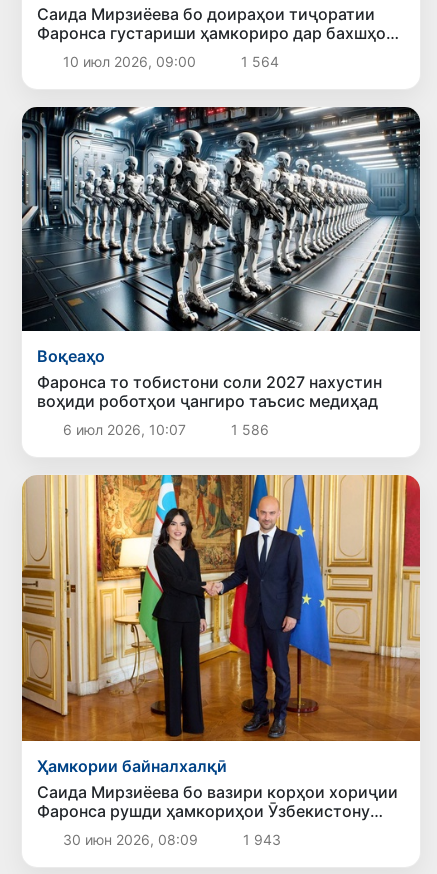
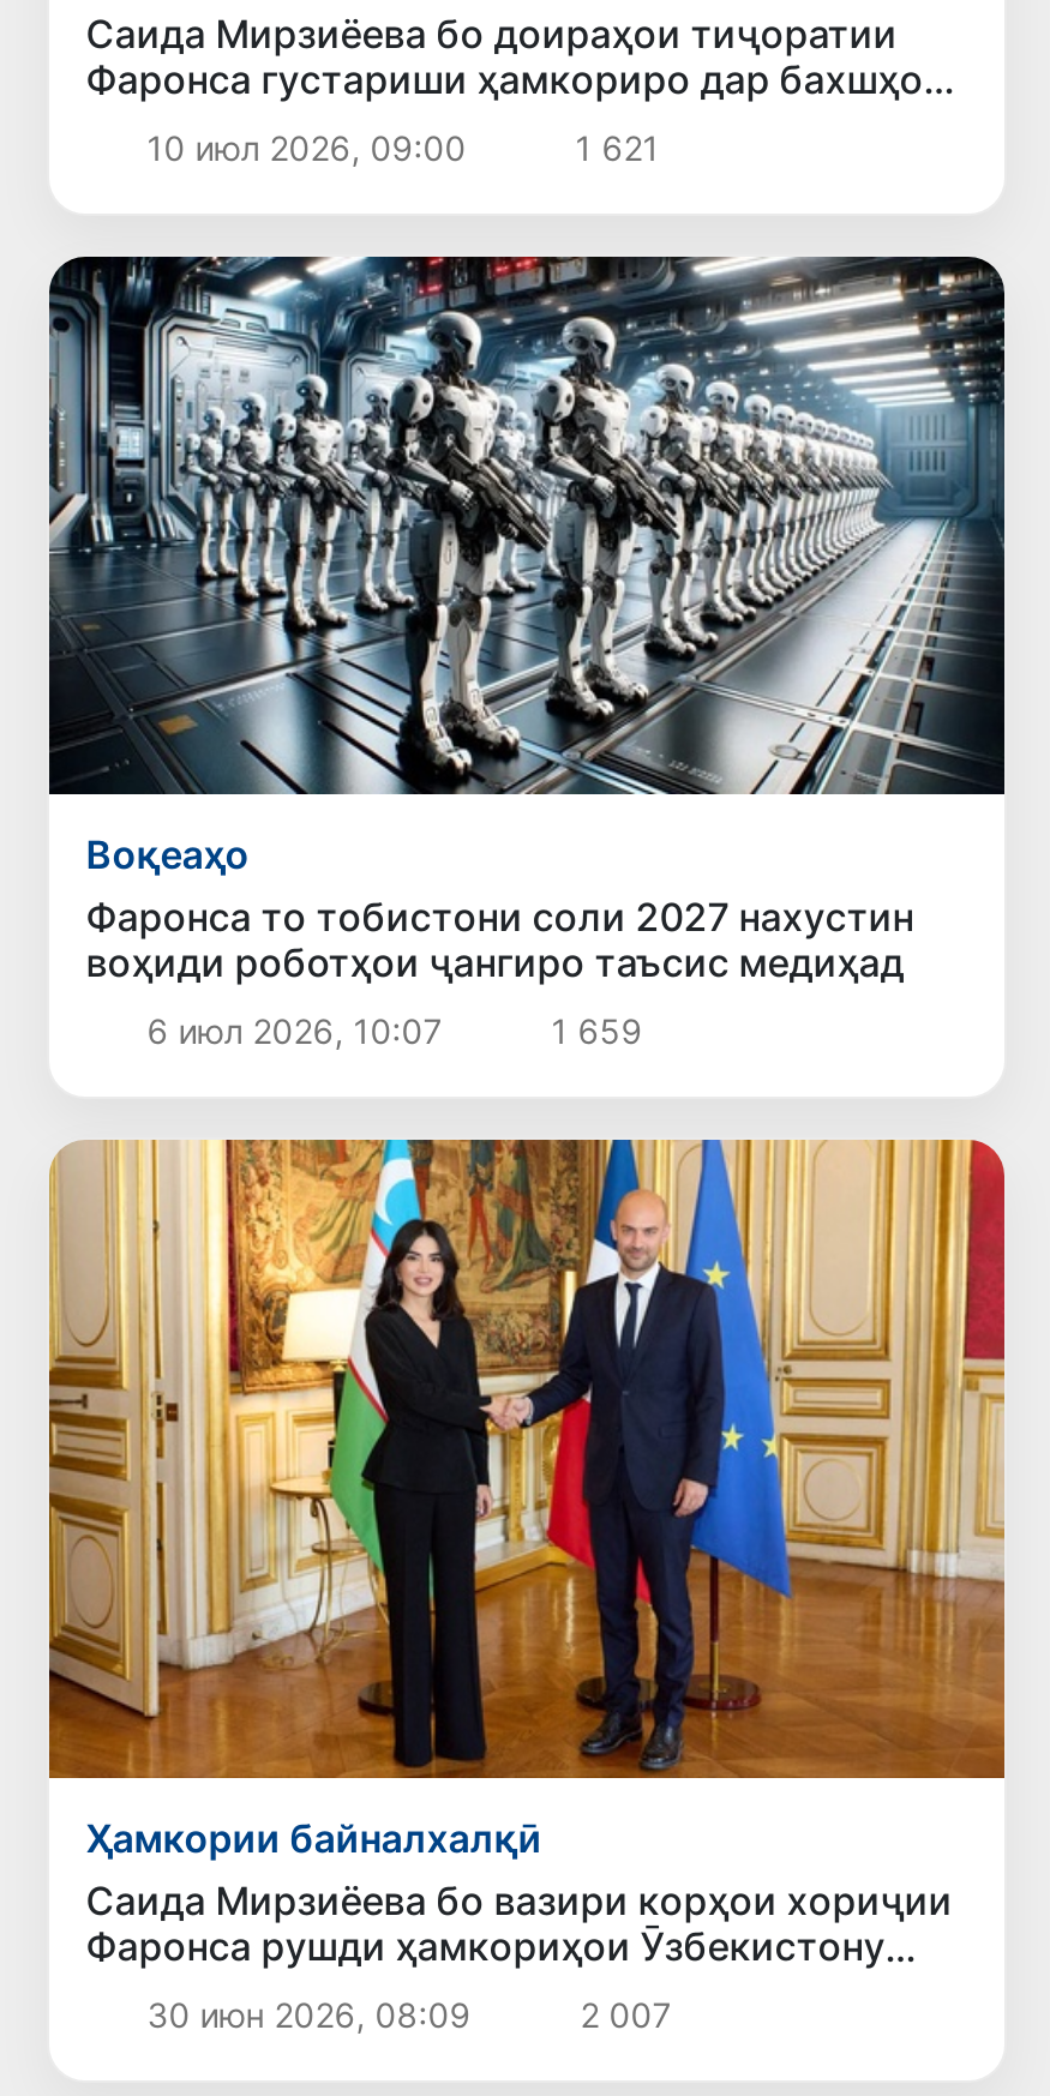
- 1 564
+ 1 621

- 1 586
+ 1 659

- 1 943
+ 2 007
